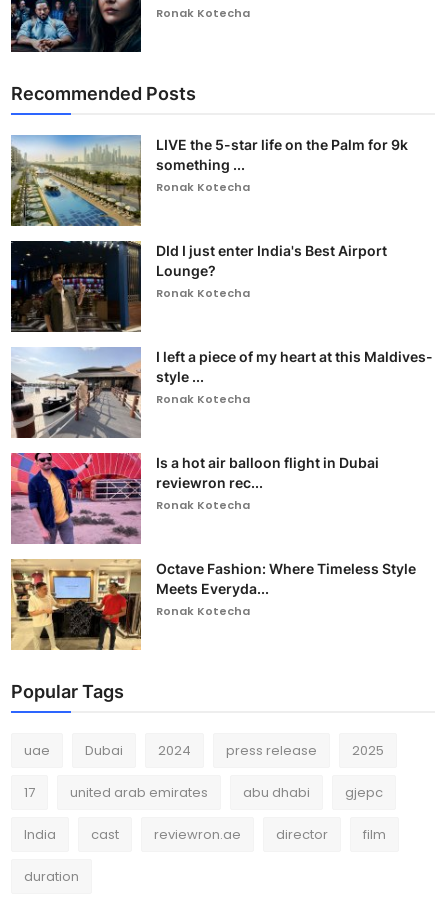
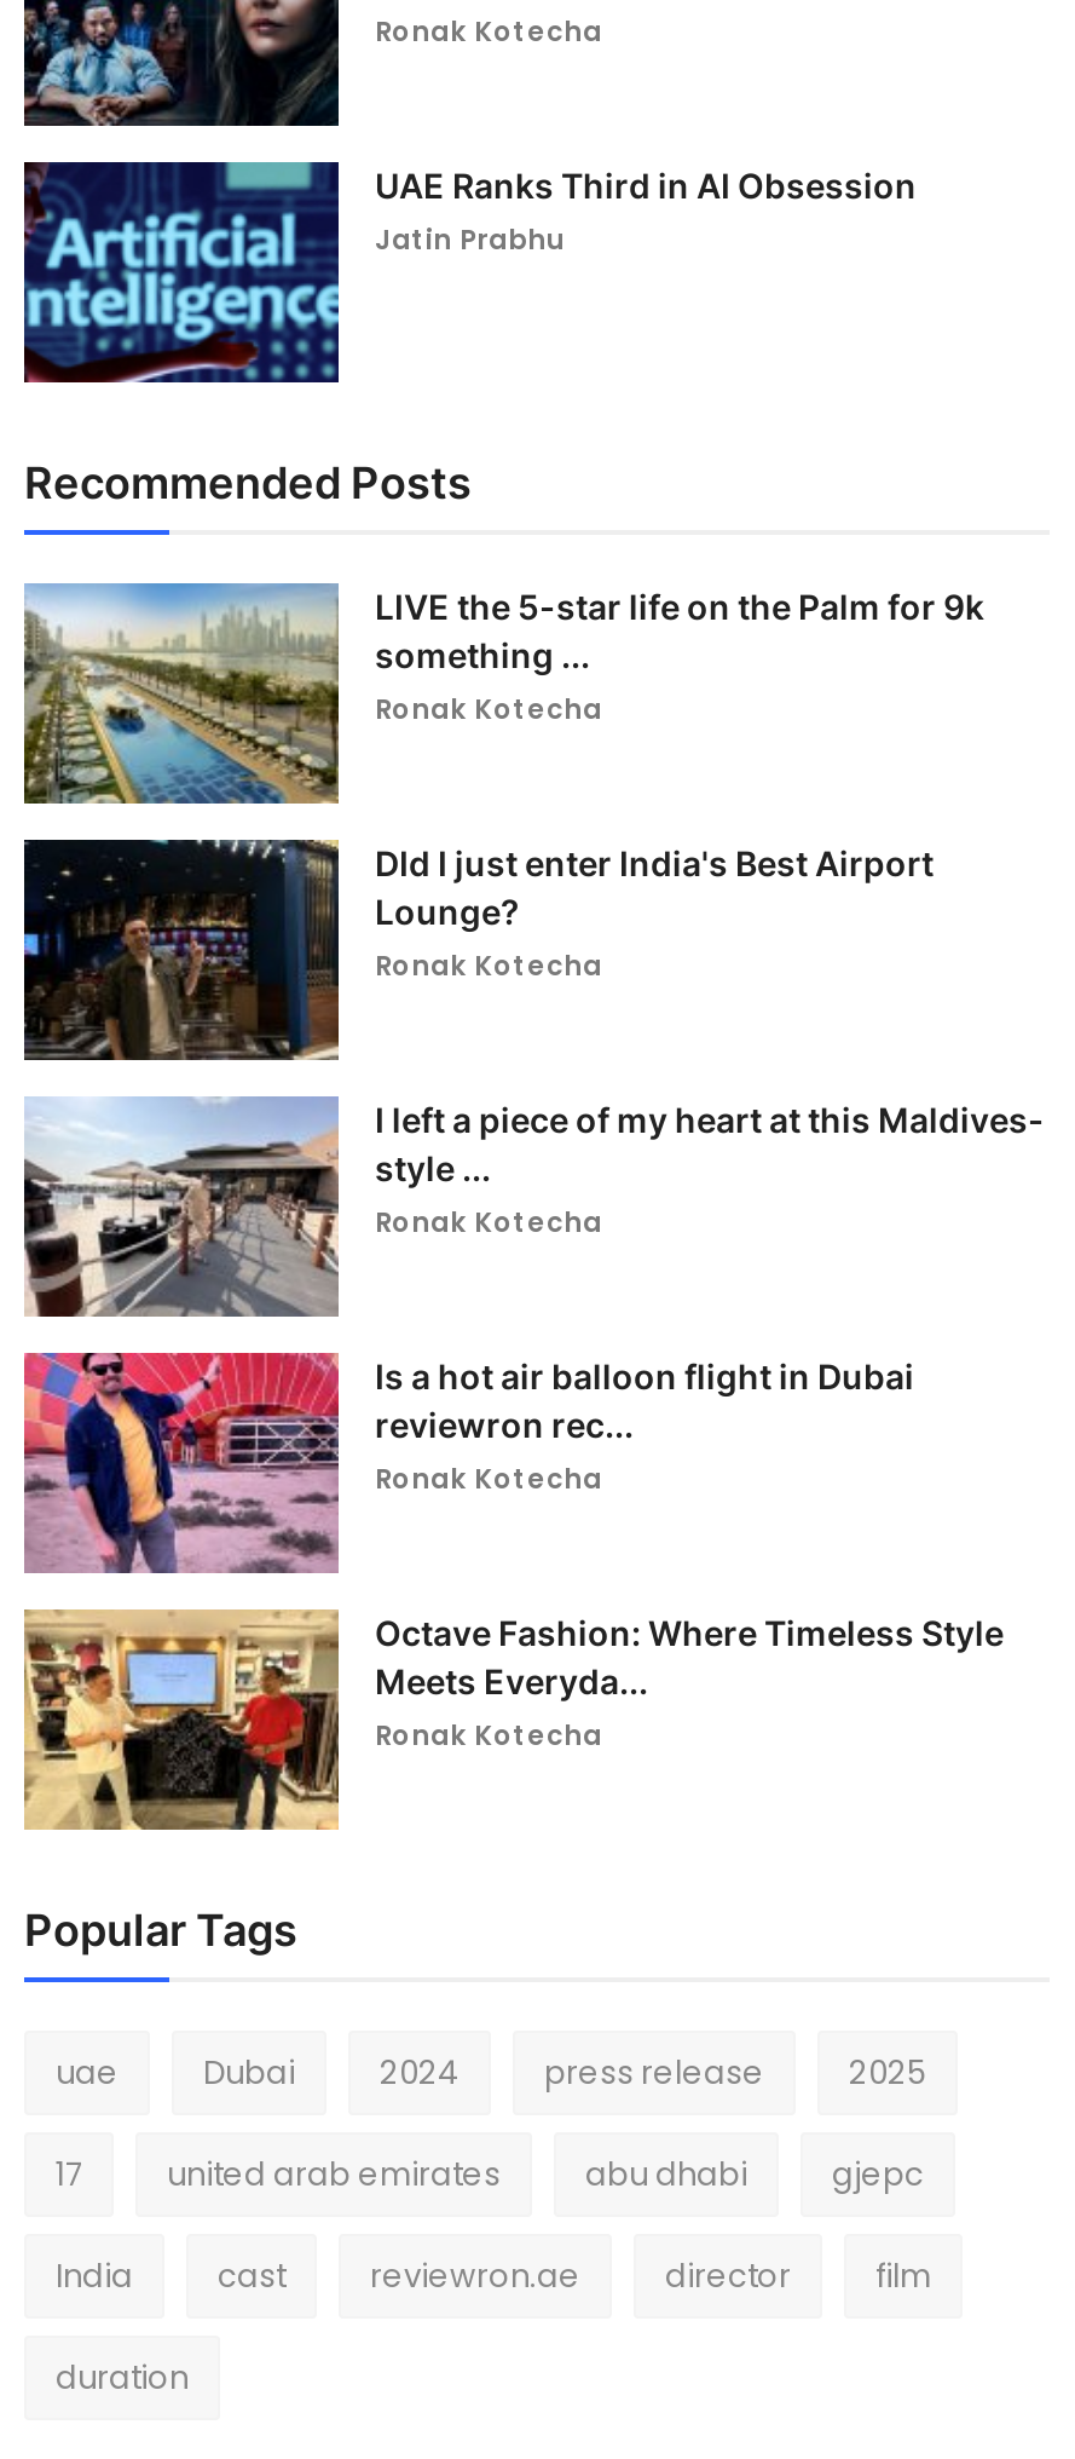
+ [image]
+ UAE Ranks Third in AI Obsession
+ Jatin Prabhu
